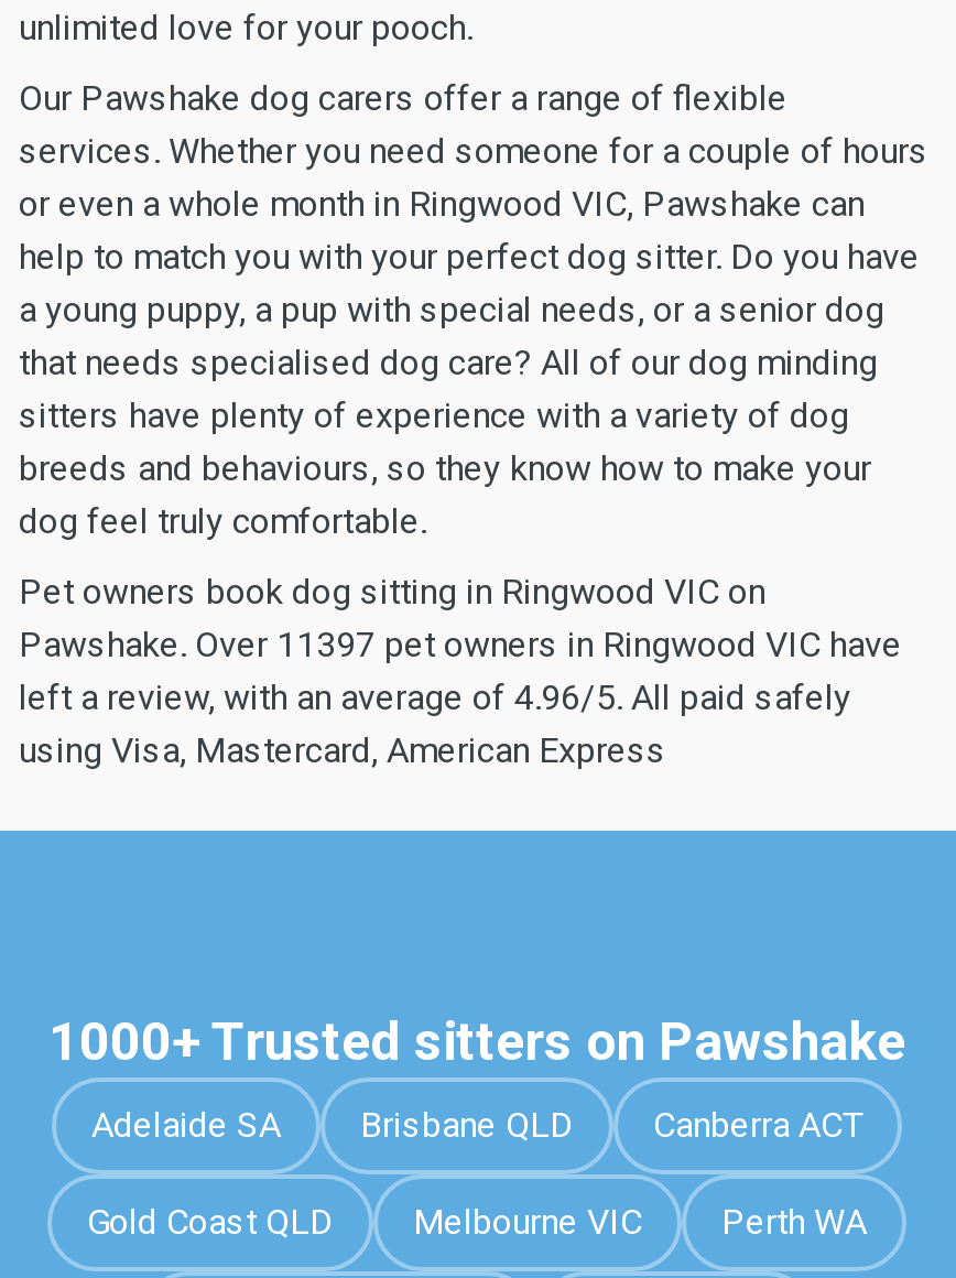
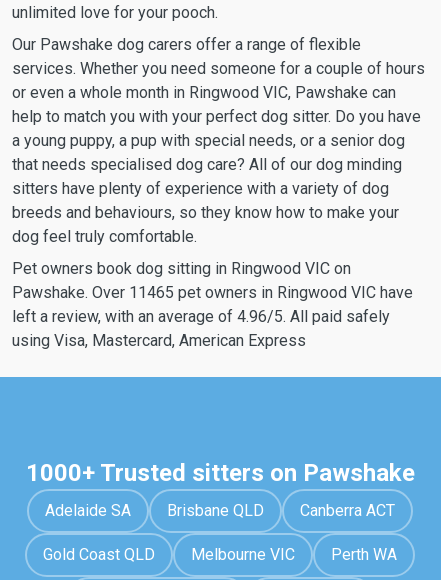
- Pawshake. Over 11397 pet owners in Ringwood VIC have
+ Pawshake. Over 11465 pet owners in Ringwood VIC have
